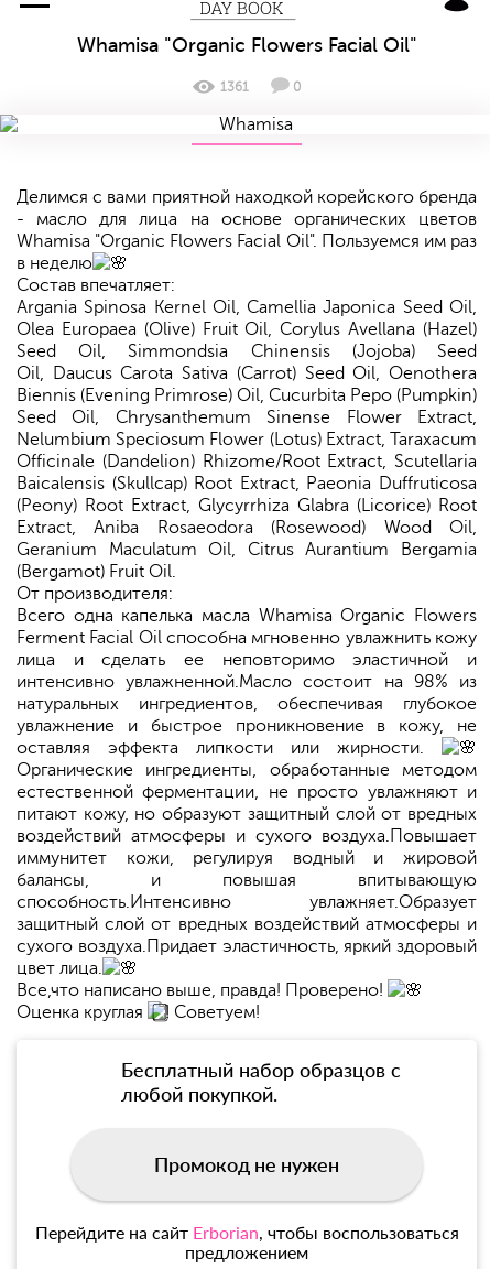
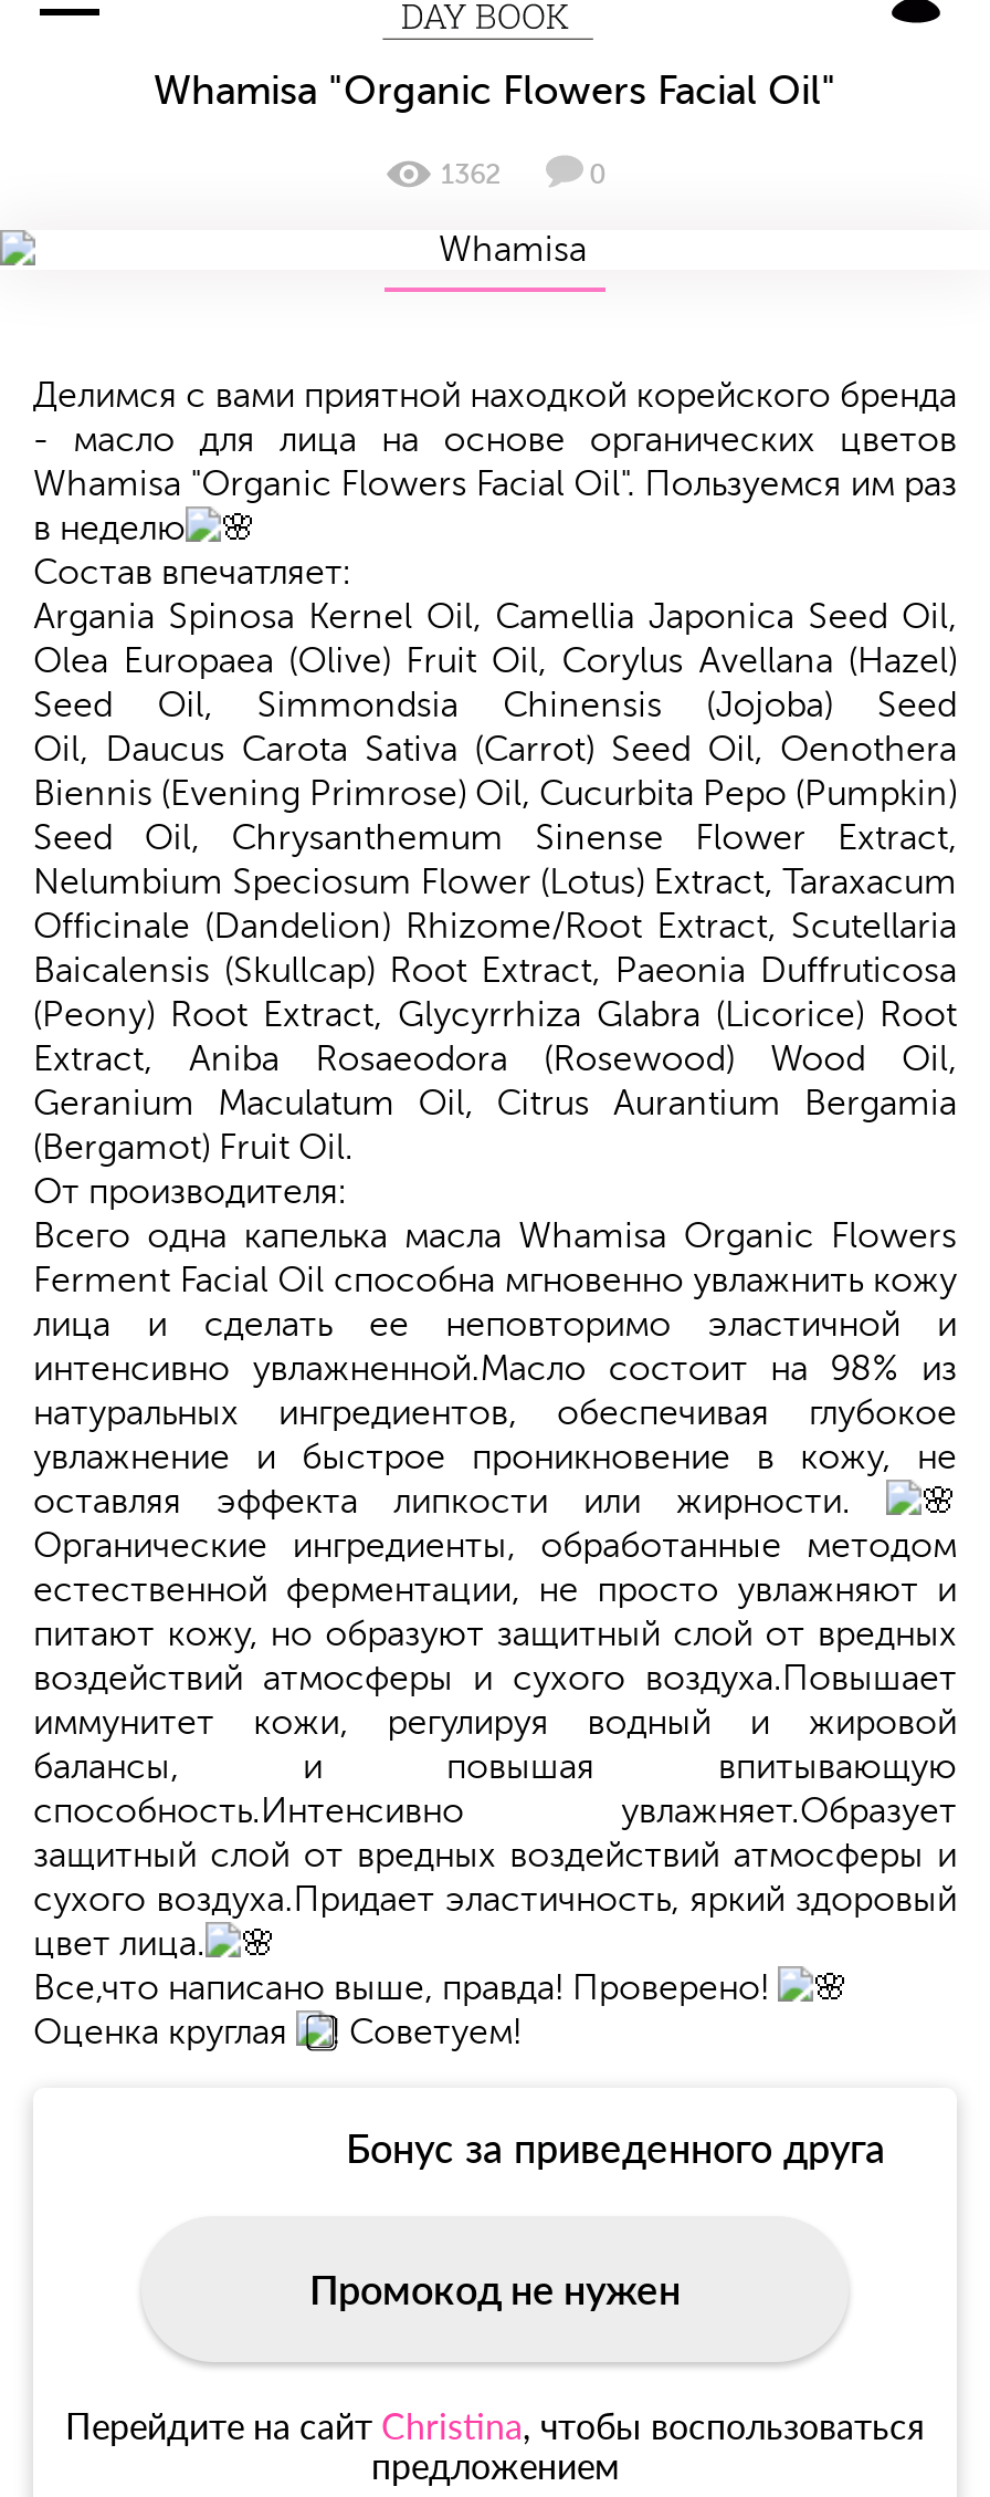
- 1361
+ 1362

- Бесплатный набор образцов с
- любой покупкой.
+ Бонус за приведенного друга

- Перейдите на сайт Erborian, чтобы воспользоваться
+ Перейдите на сайт Christina, чтобы воспользоваться
